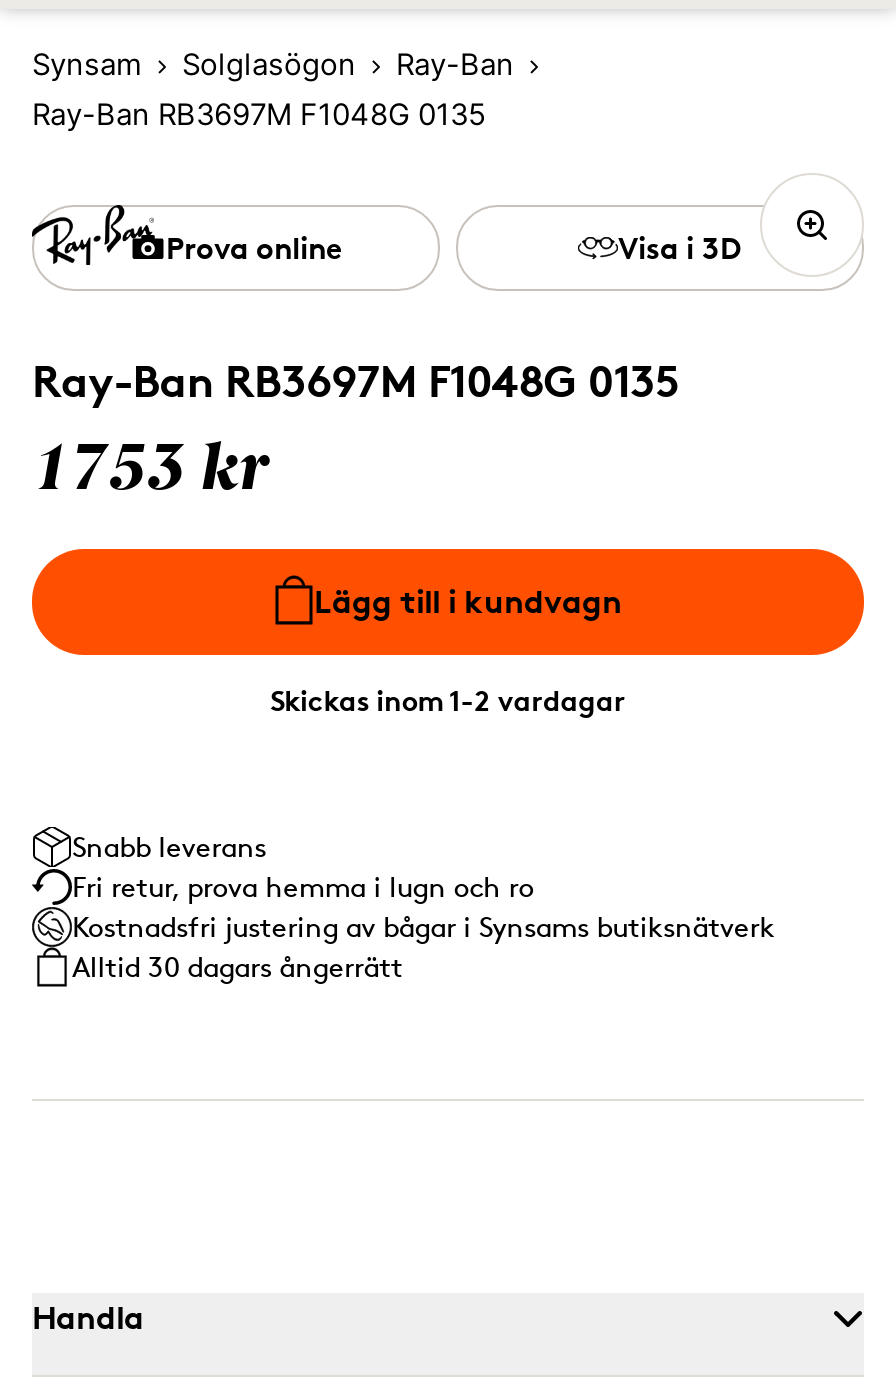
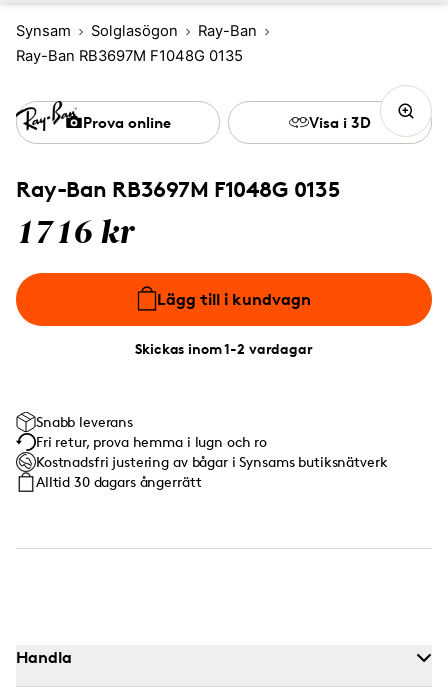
- 1753 kr
+ 1716 kr
